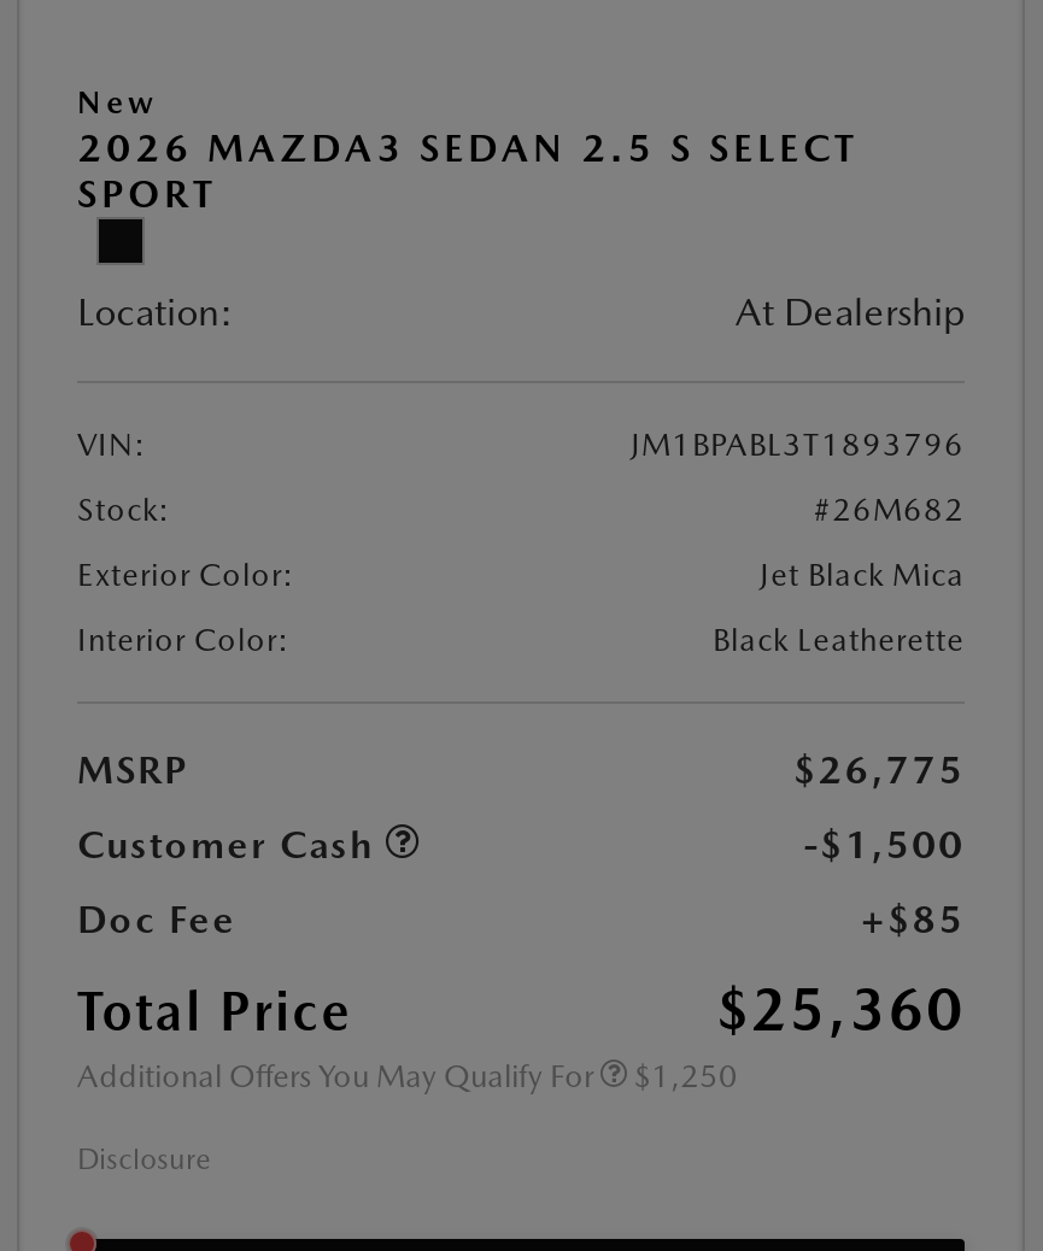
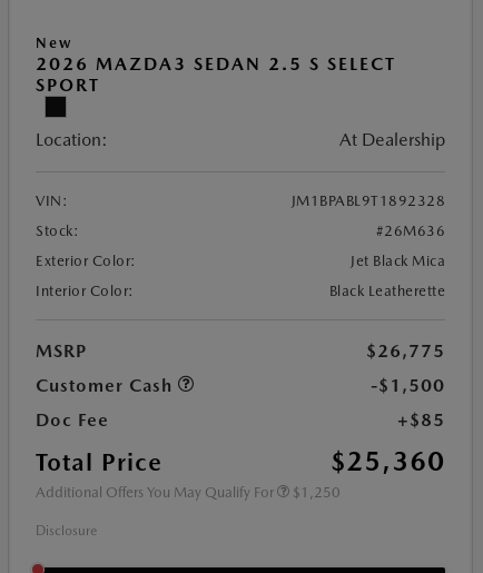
- JM1BPABL3T1893796
+ JM1BPABL9T1892328

- #26M682
+ #26M636
